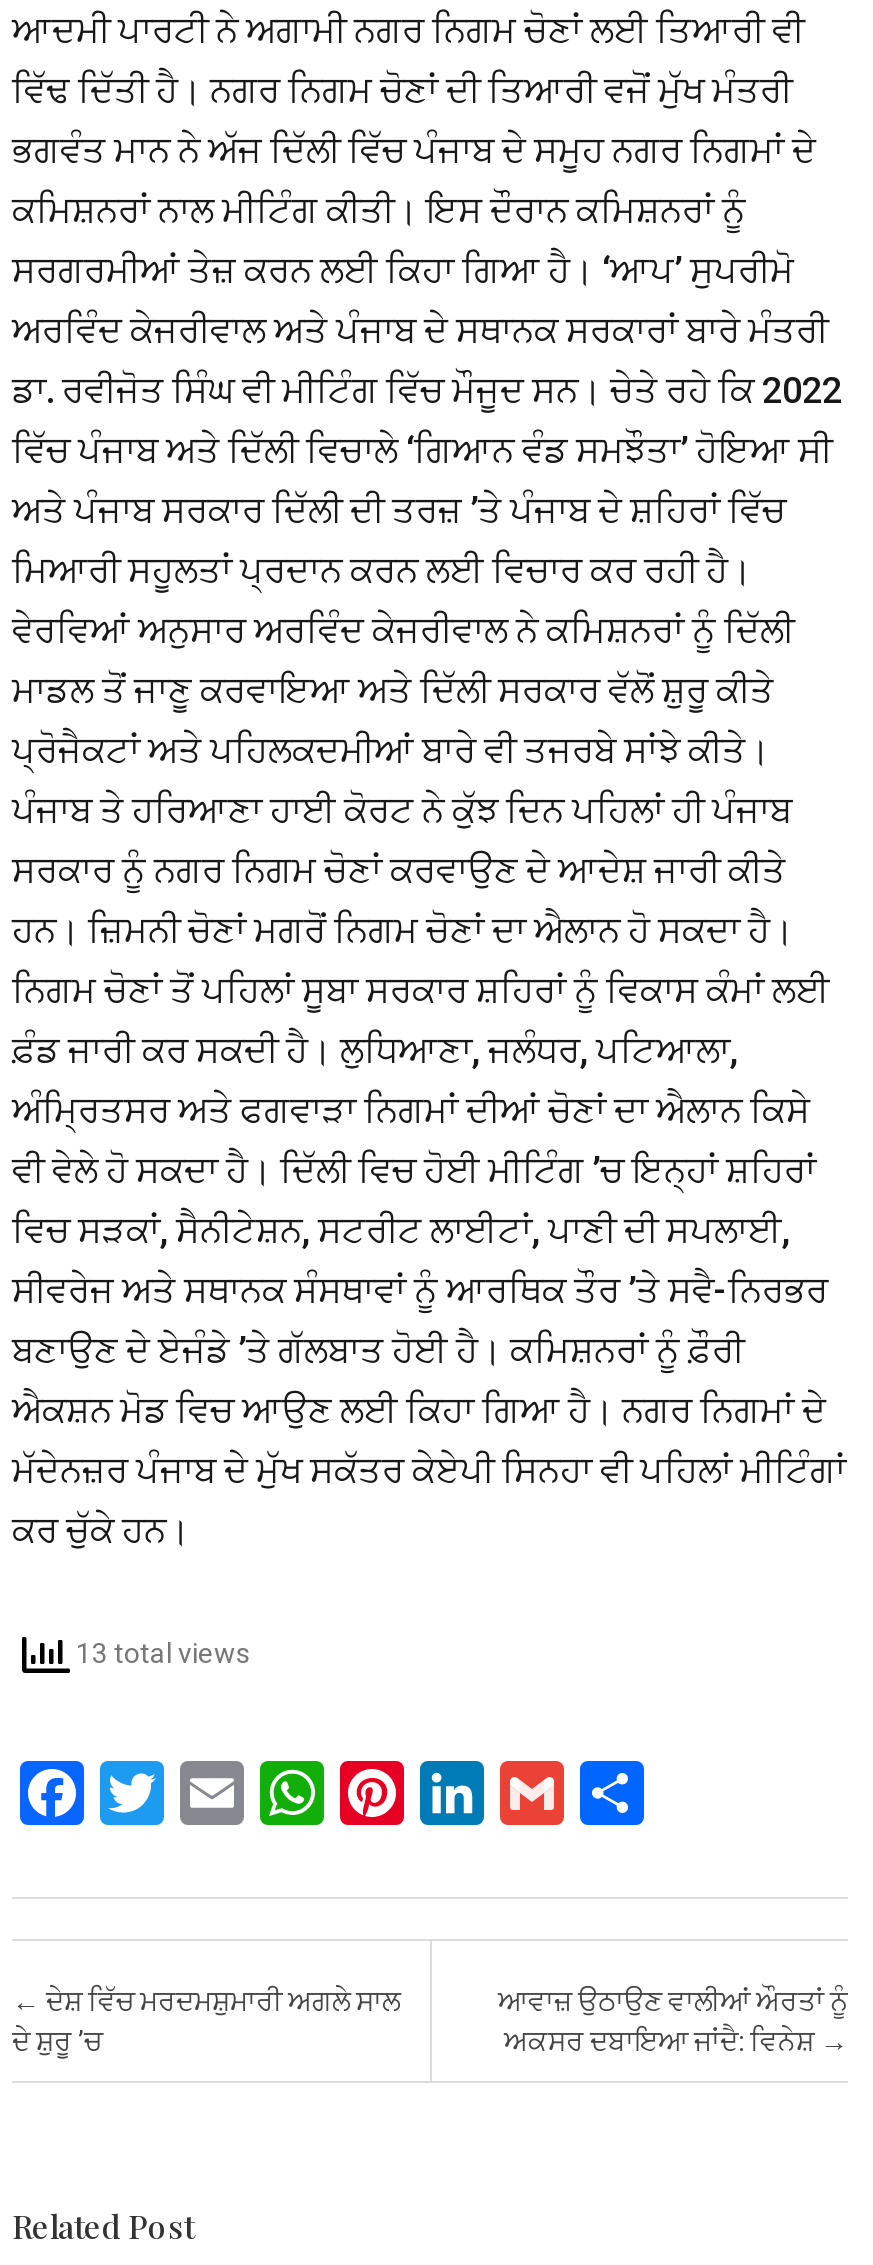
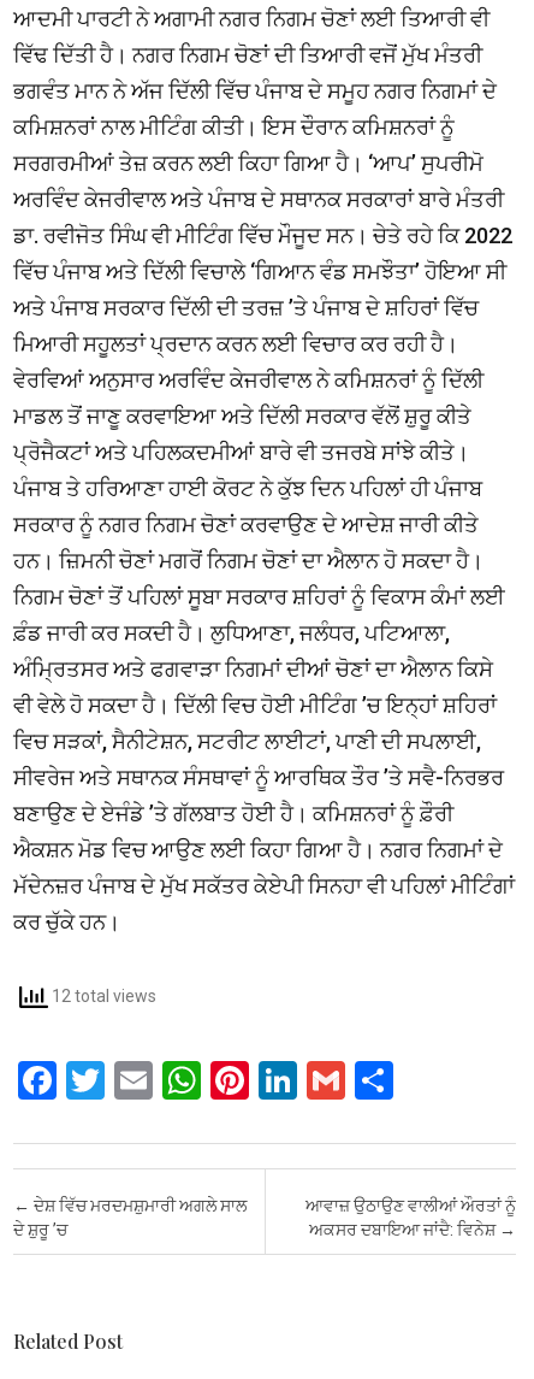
- 13 total views
+ 12 total views
